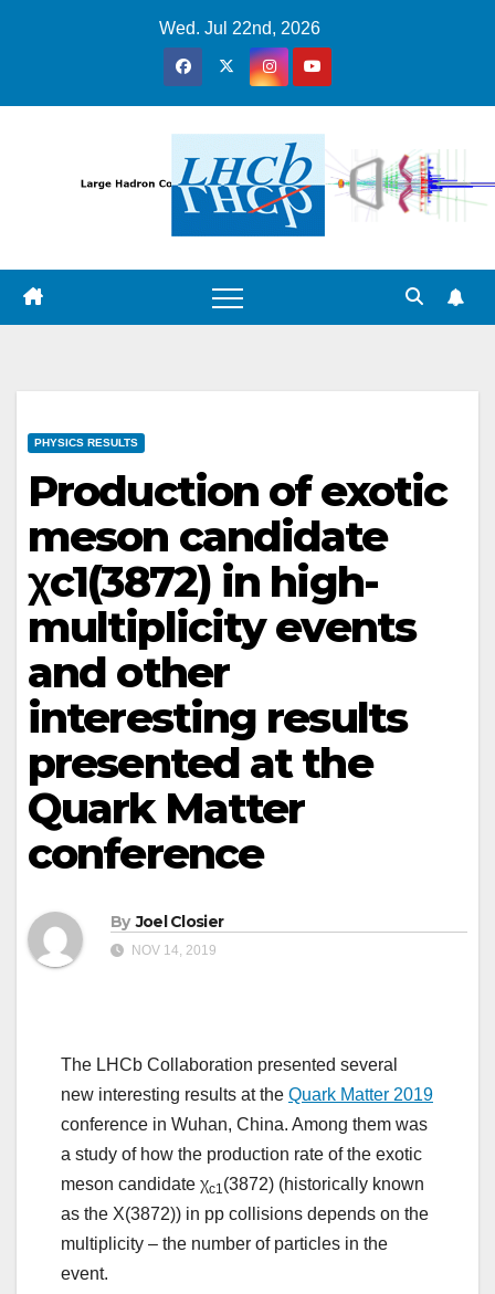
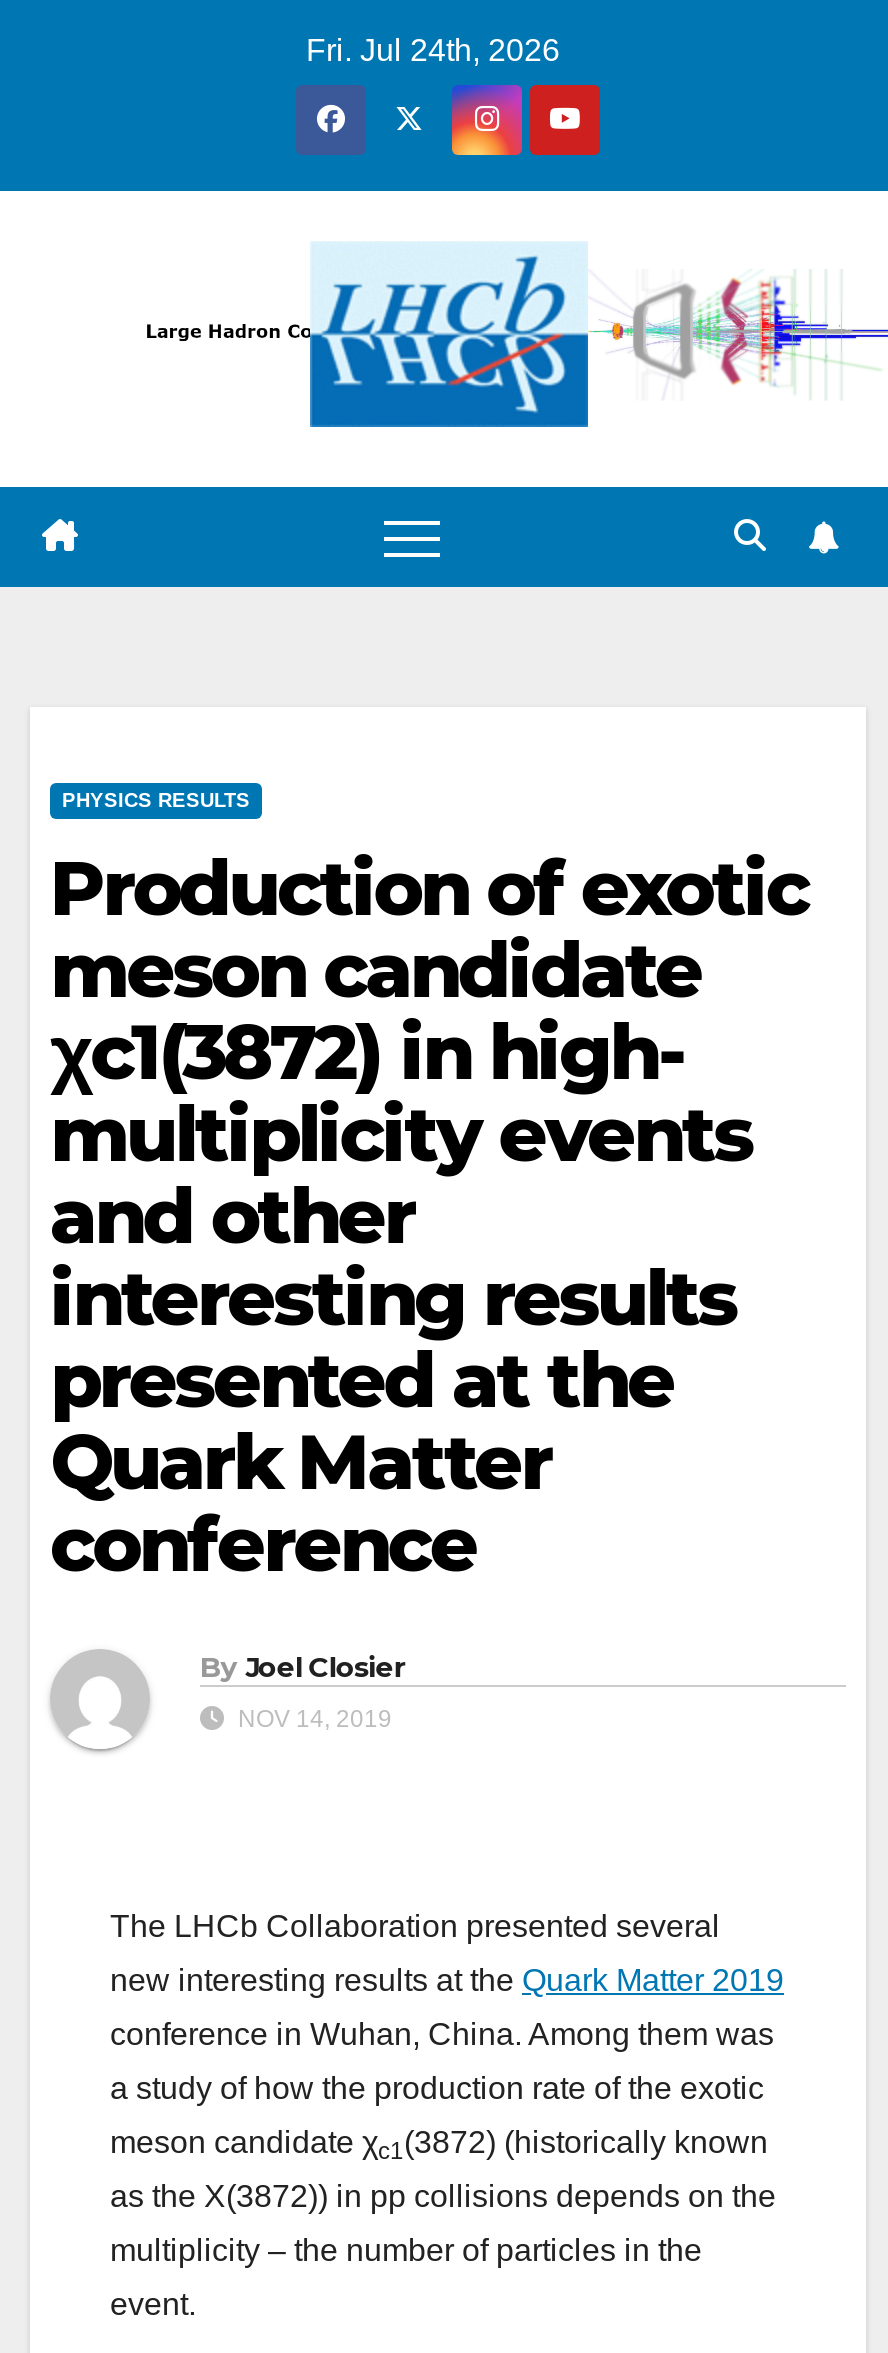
- Wed. Jul 22nd, 2026
+ Fri. Jul 24th, 2026
